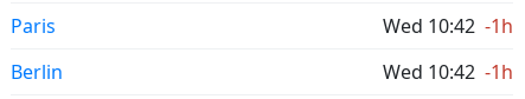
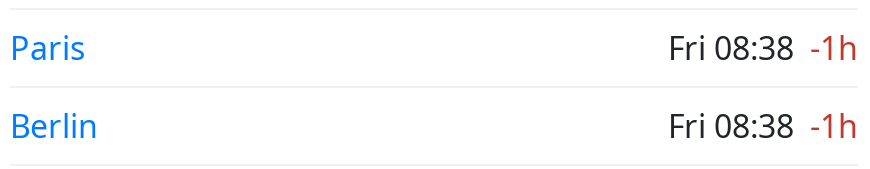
- Wed 10:42 -1h
+ Fri 08:38 -1h

- Wed 10:42 -1h
+ Fri 08:38 -1h
